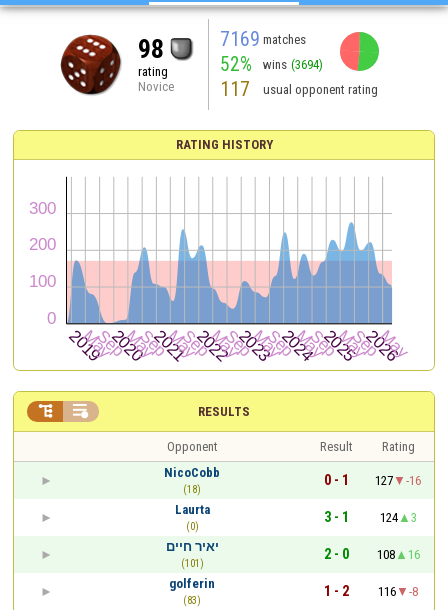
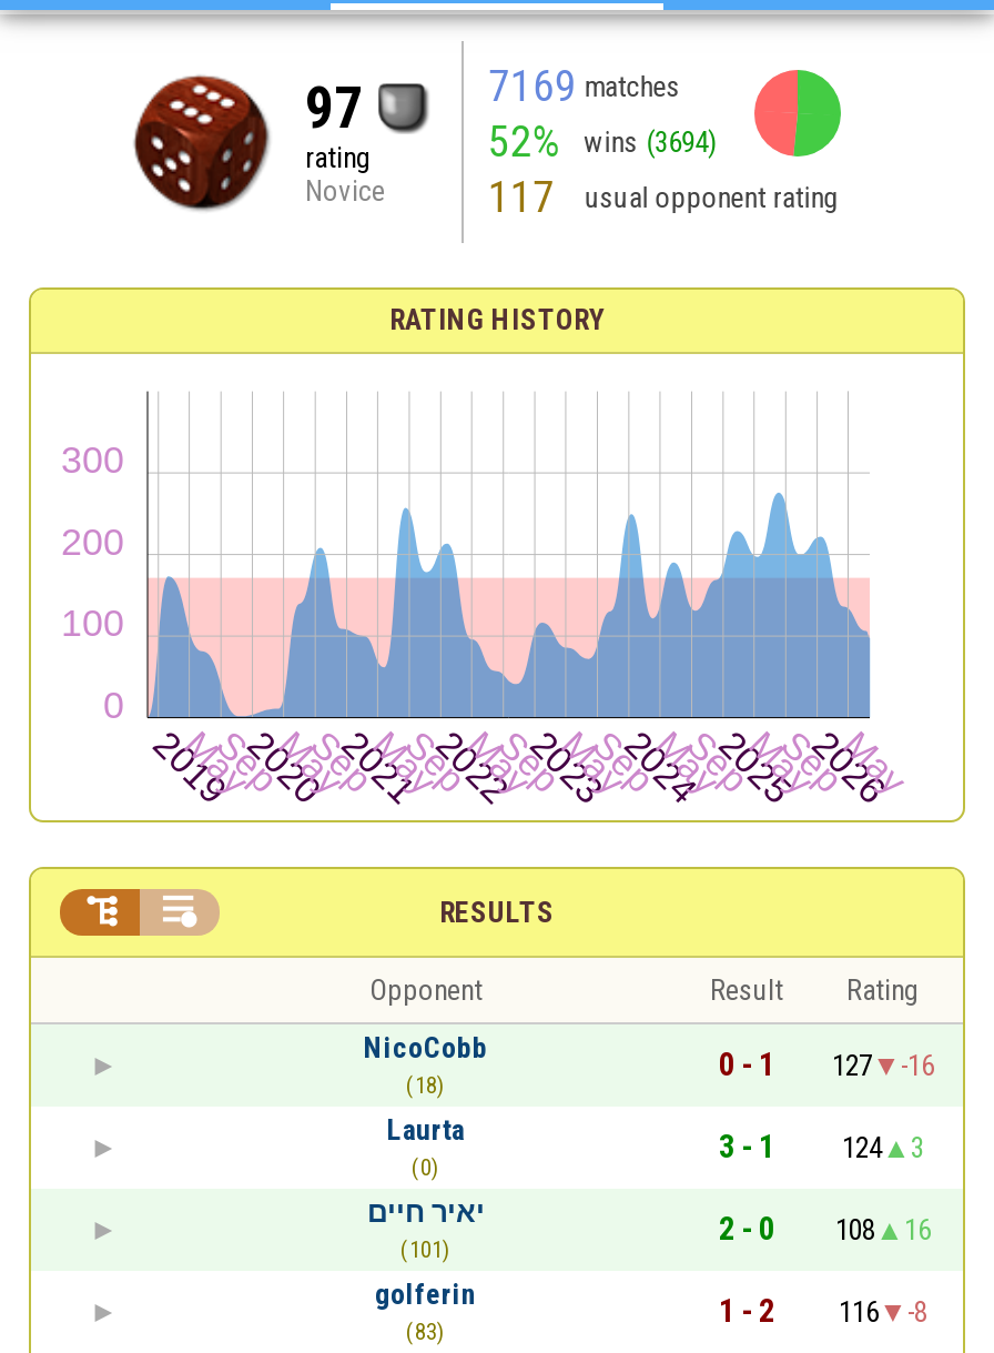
- 98
+ 97
